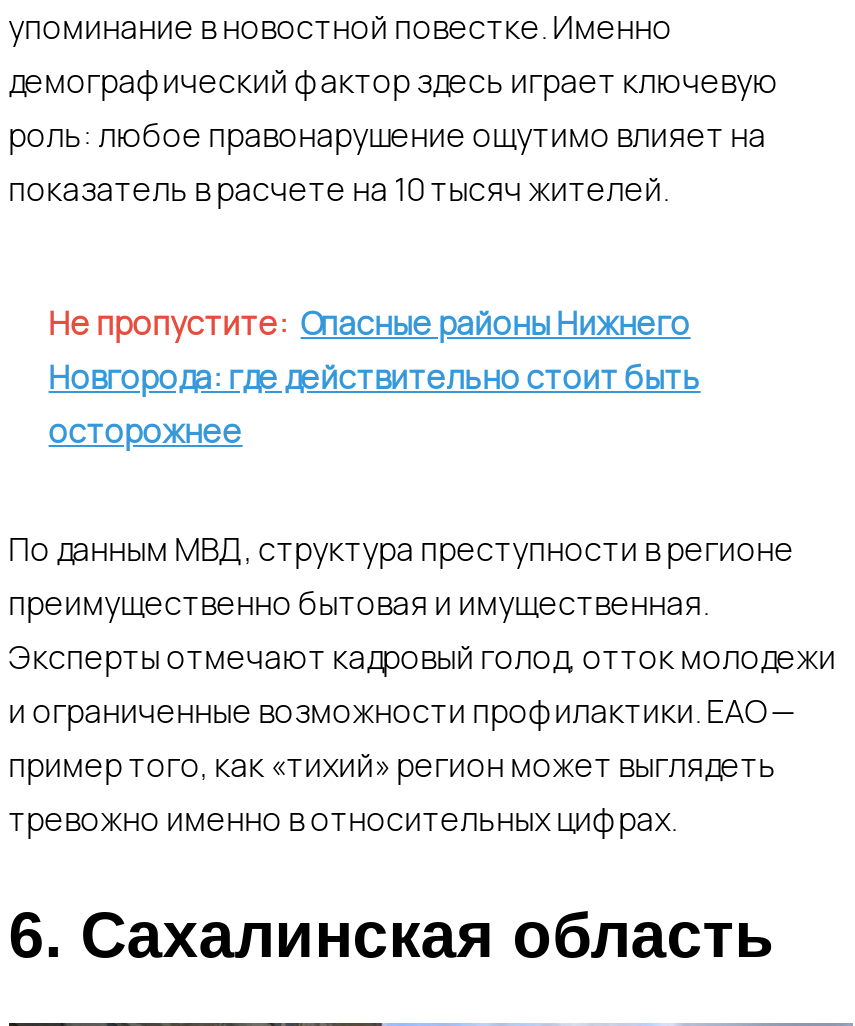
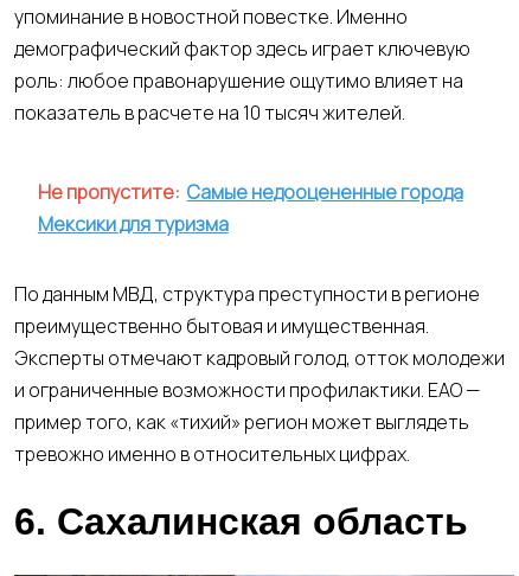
- Не пропустите: Опасные районы Нижнего
- Новгорода: где действительно стоит быть
- осторожнее
+ Не пропустите: Самые недооцененные города
+ Мексики для туризма
